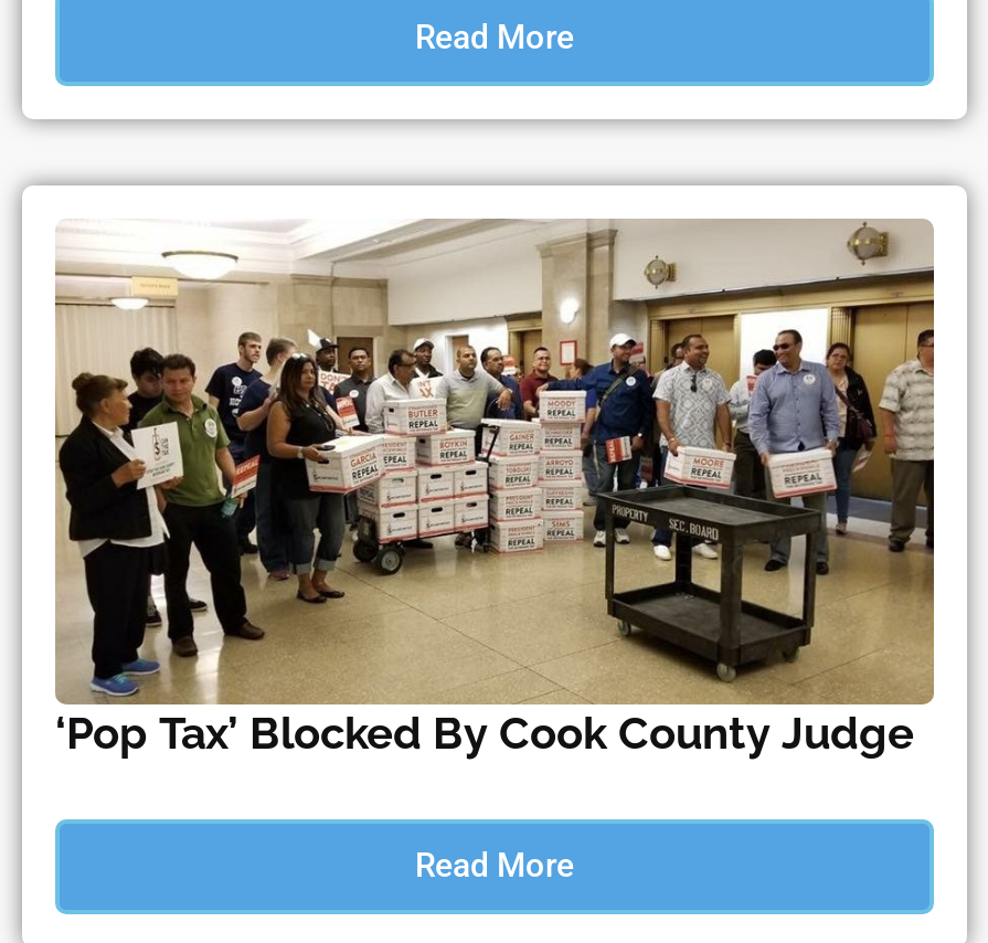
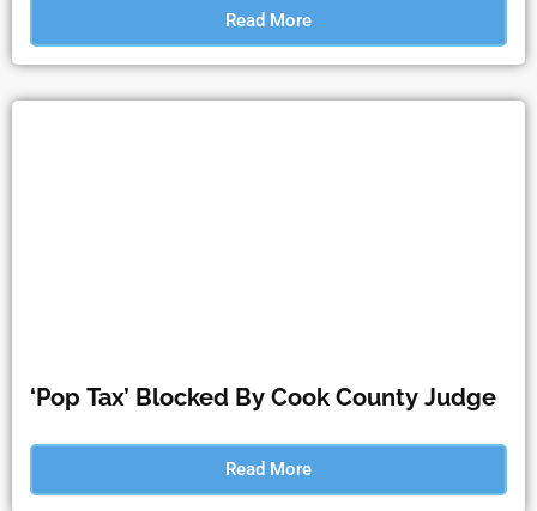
- [image]
